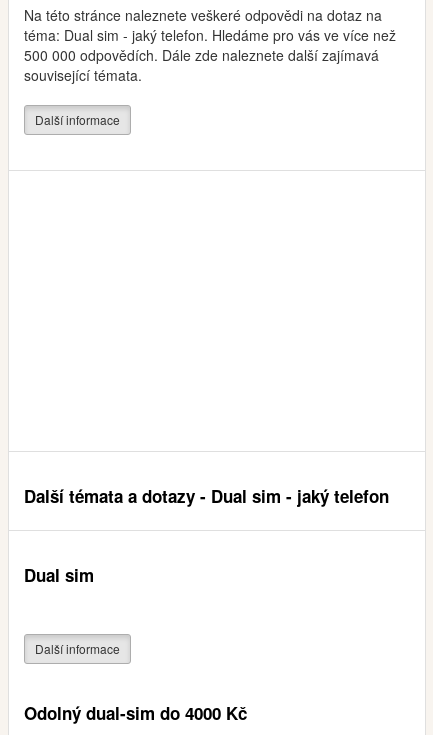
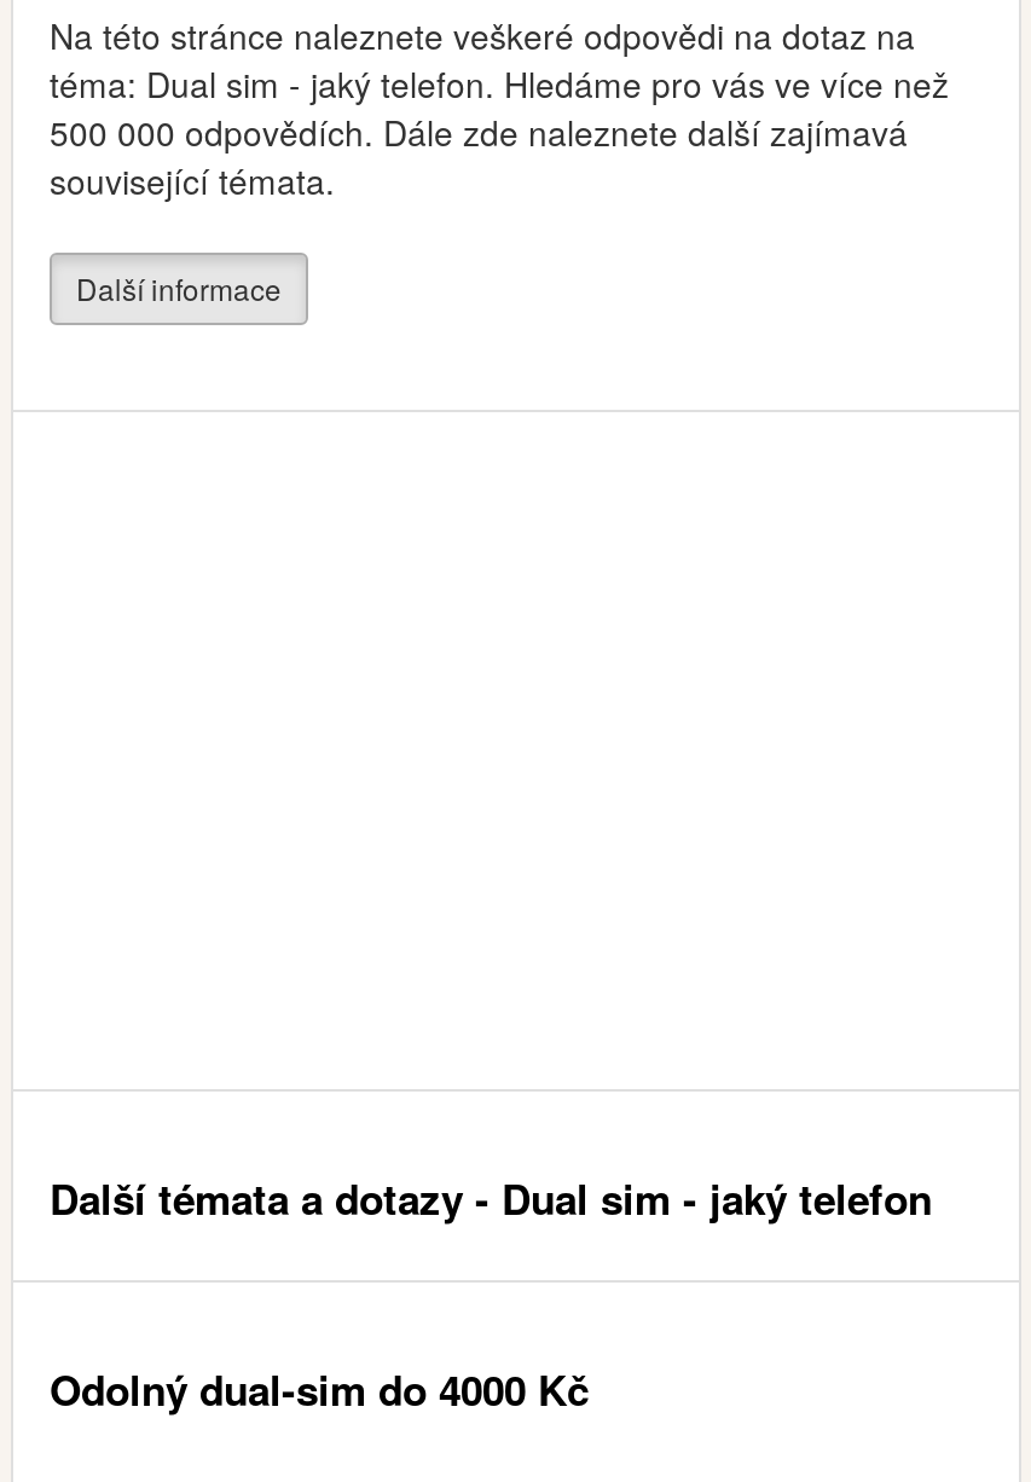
- Dual sim
- Další informace
